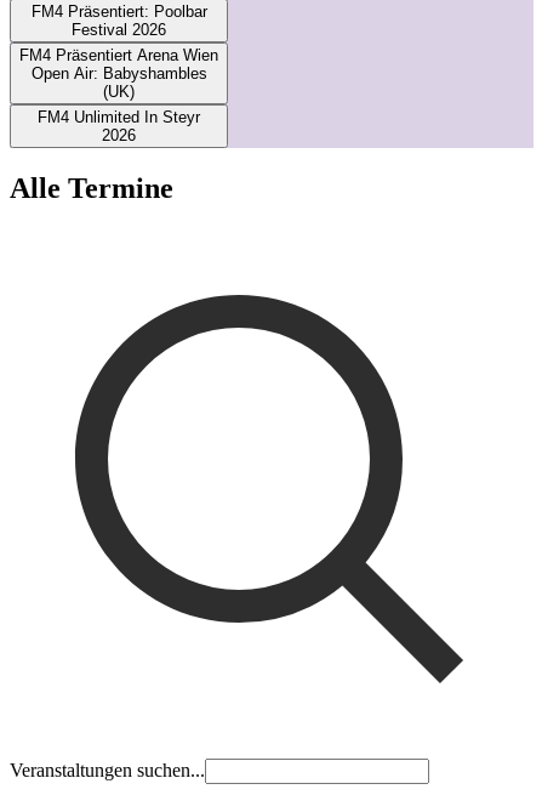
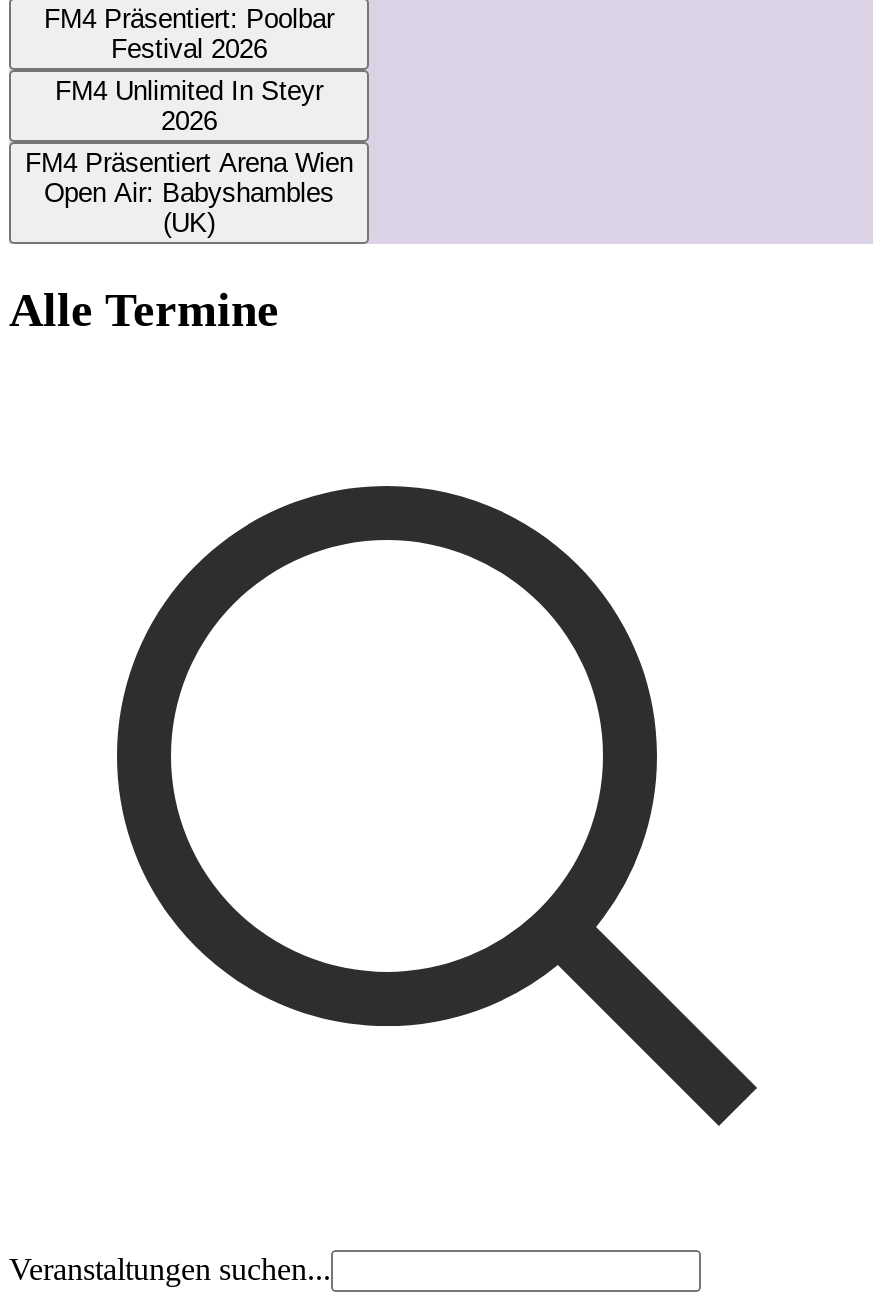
moved down: FM4 Präsentiert Arena Wien | Open Air: Babyshambles | (UK)

moved up: FM4 Unlimited In Steyr | 2026
